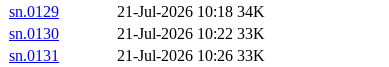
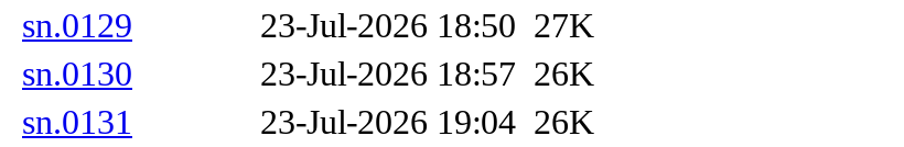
- 21-Jul-2026 10:18 34K
+ 23-Jul-2026 18:50 27K

- 21-Jul-2026 10:22 33K
+ 23-Jul-2026 18:57 26K

- 21-Jul-2026 10:26 33K
+ 23-Jul-2026 19:04 26K
